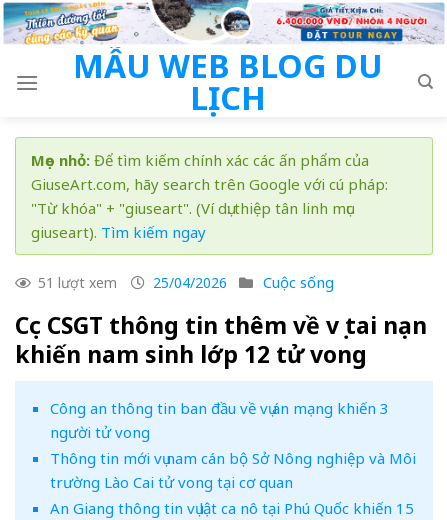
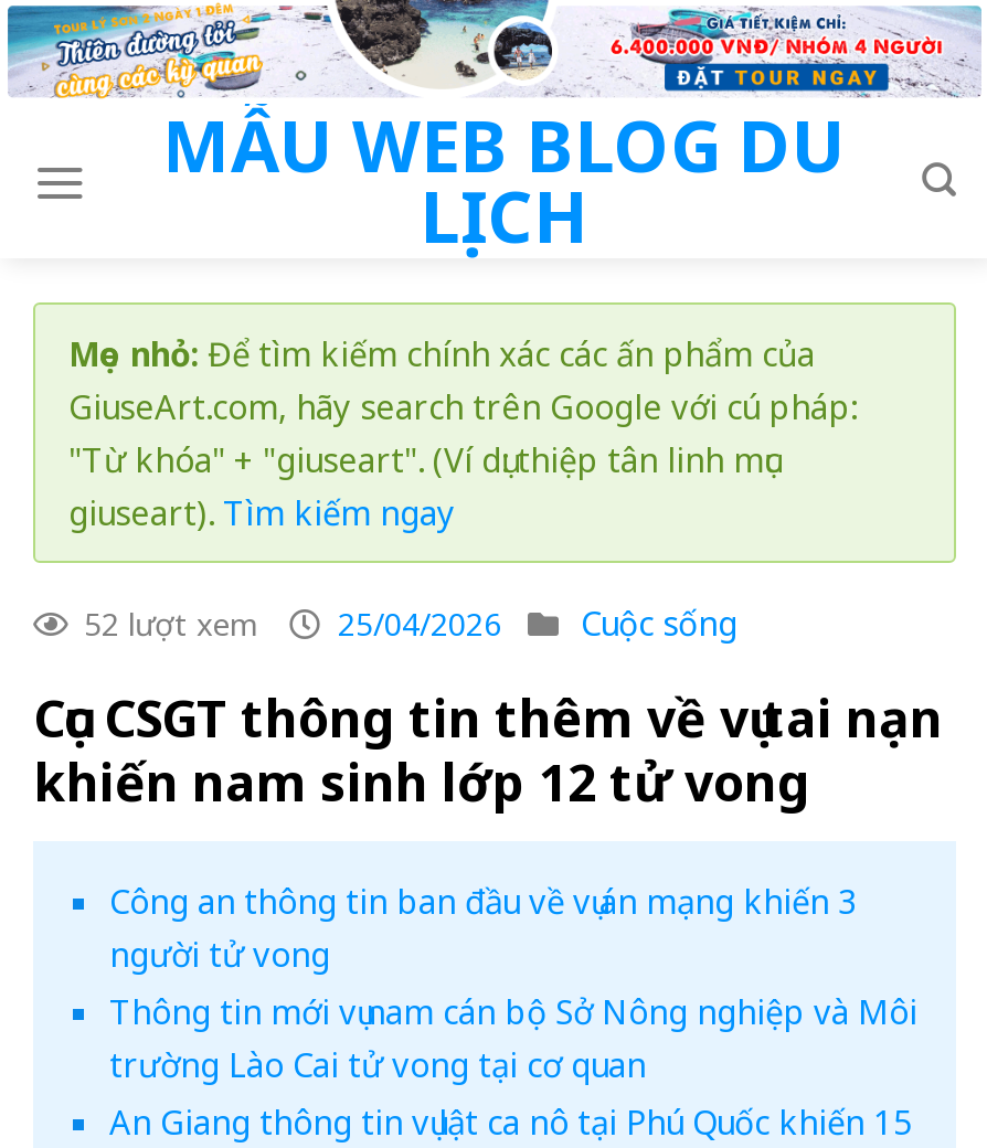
- 51 lượt xem 25/04/2026 Cuộc sống
+ 52 lượt xem 25/04/2026 Cuộc sống
